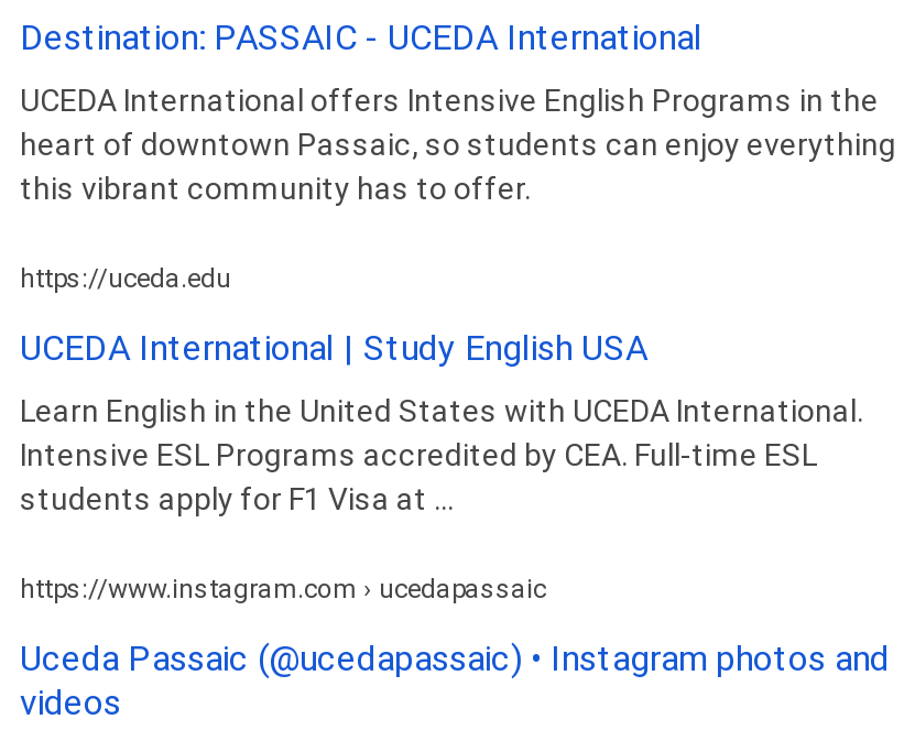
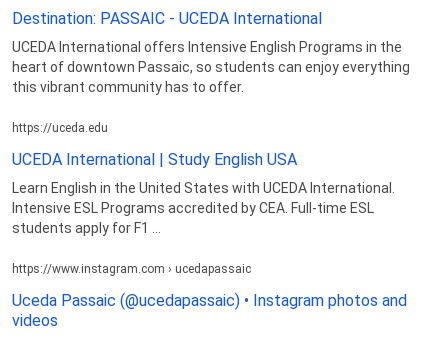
- students apply for F1 Visa at ...
+ students apply for F1 ...
